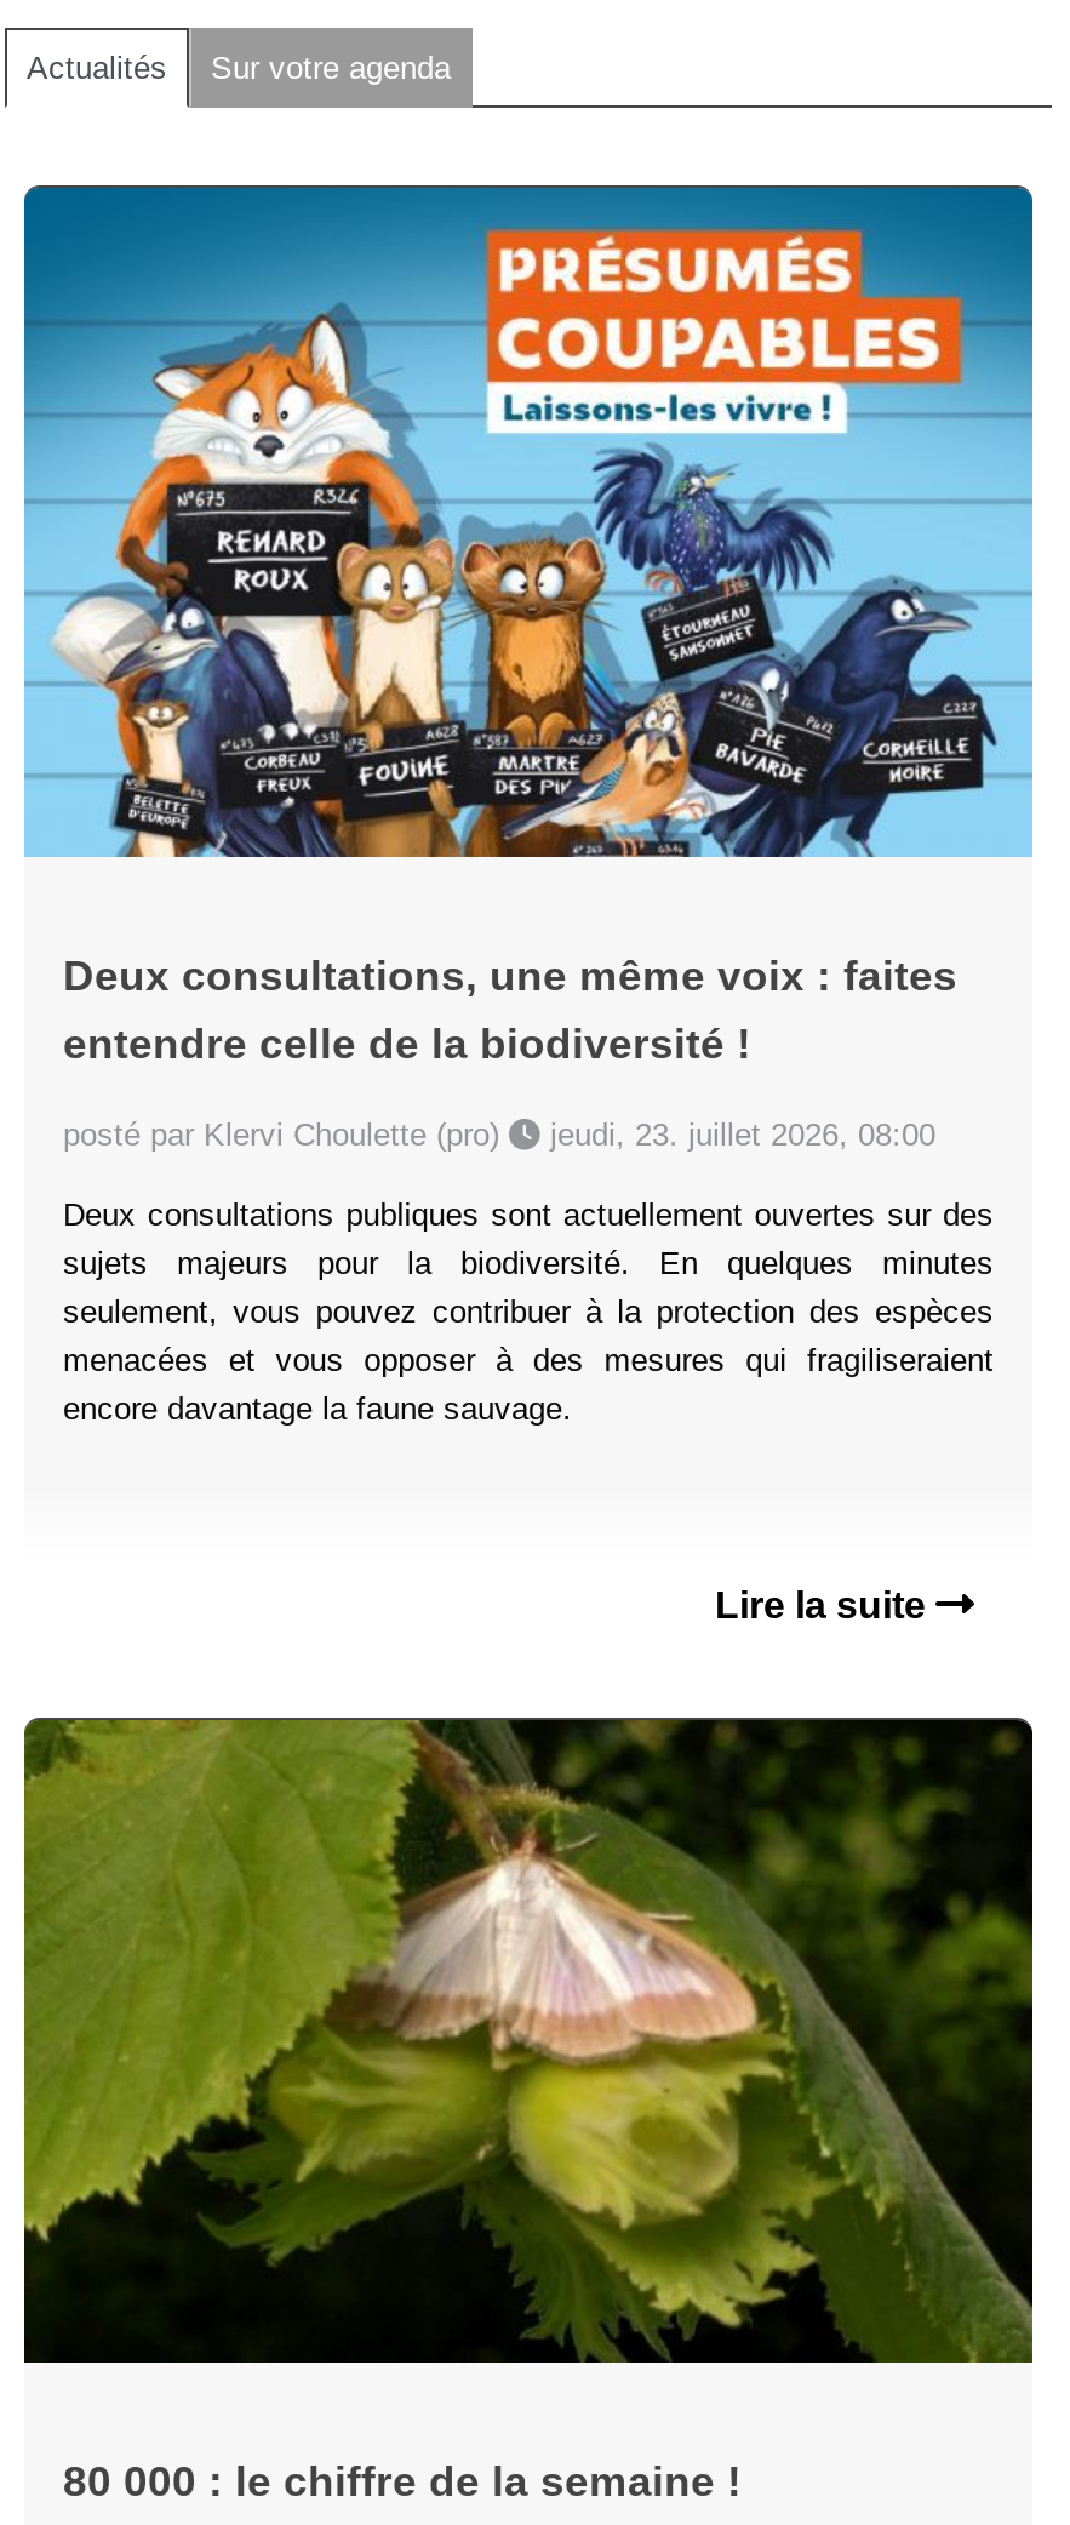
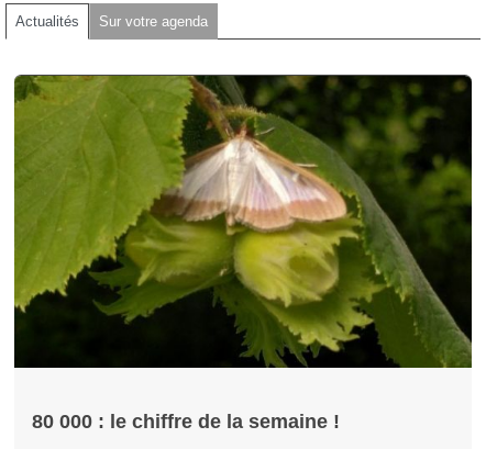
- [image]
- Deux consultations, une même voix : faites
- entendre celle de la biodiversité !
- posté par Klervi Choulette (pro)
- jeudi, 23. juillet 2026, 08:00
- Deux consultations publiques sont actuellement ouvertes sur des
- sujets majeurs pour la biodiversité. En quelques minutes
- seulement, vous pouvez contribuer à la protection des espèces
- menacées et vous opposer à des mesures qui fragiliseraient
- encore davantage la faune sauvage.

- Lire la suite
